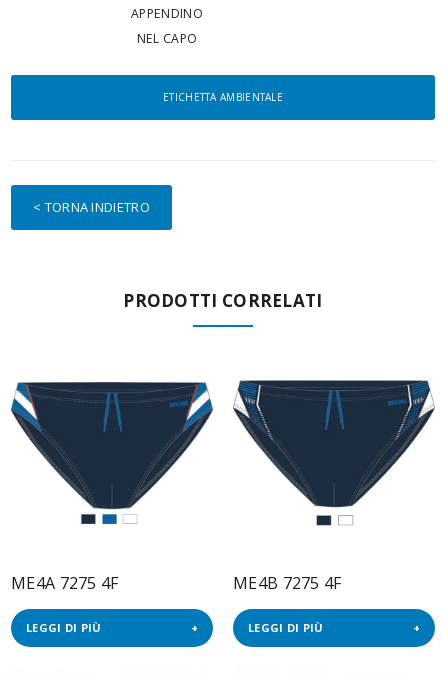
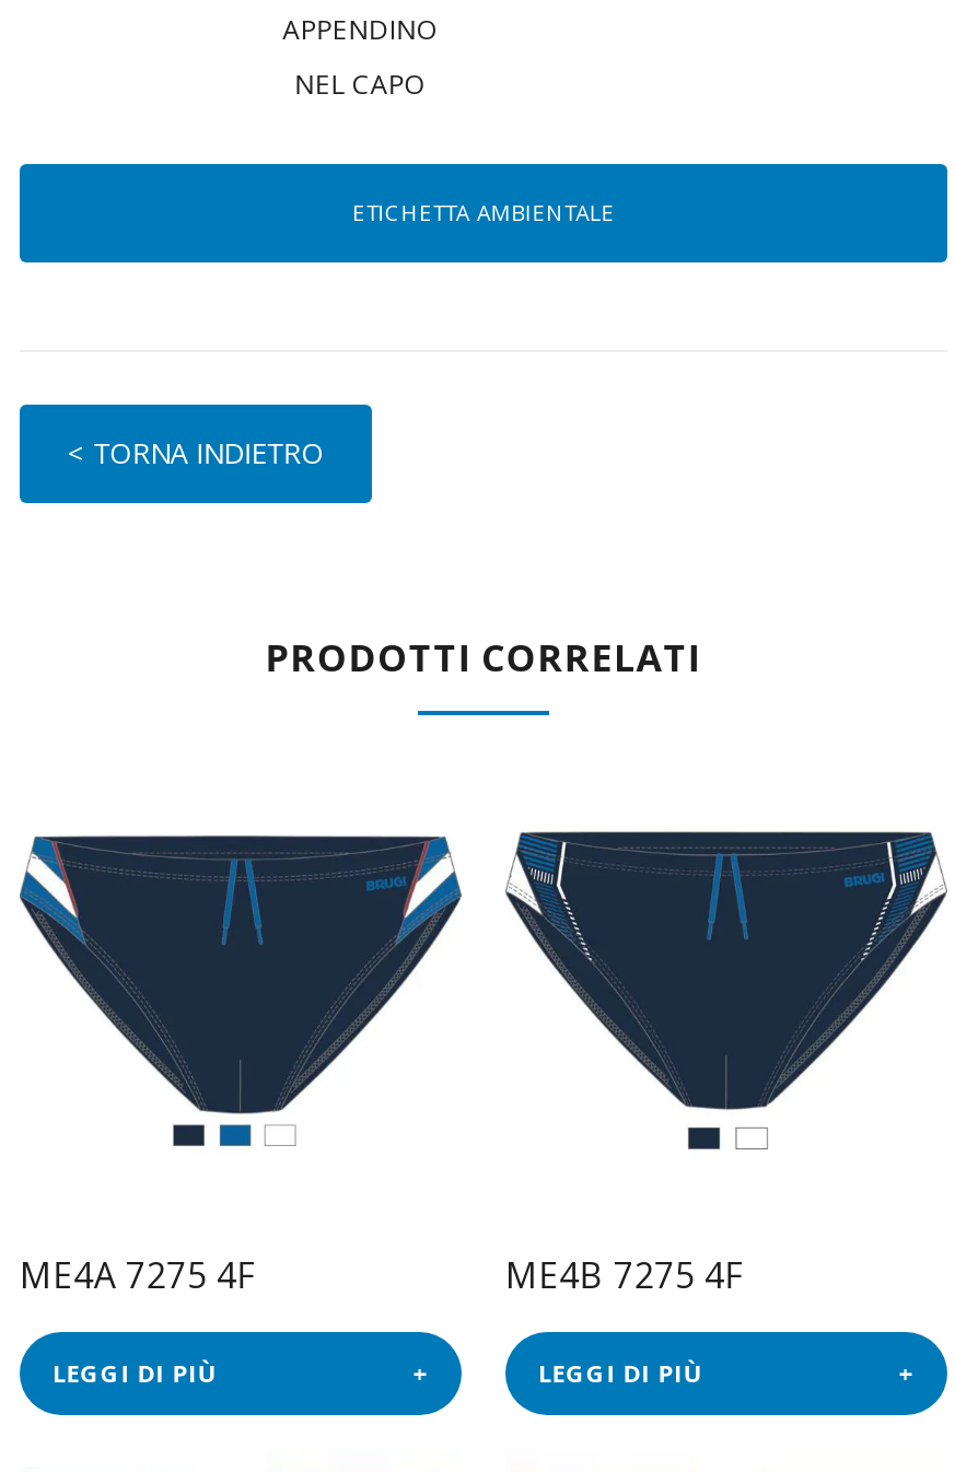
- ME4A 7275 4F
+ ME4B 7275 4F

- ME4B 7275 4F
+ ME4C 7275 4F
